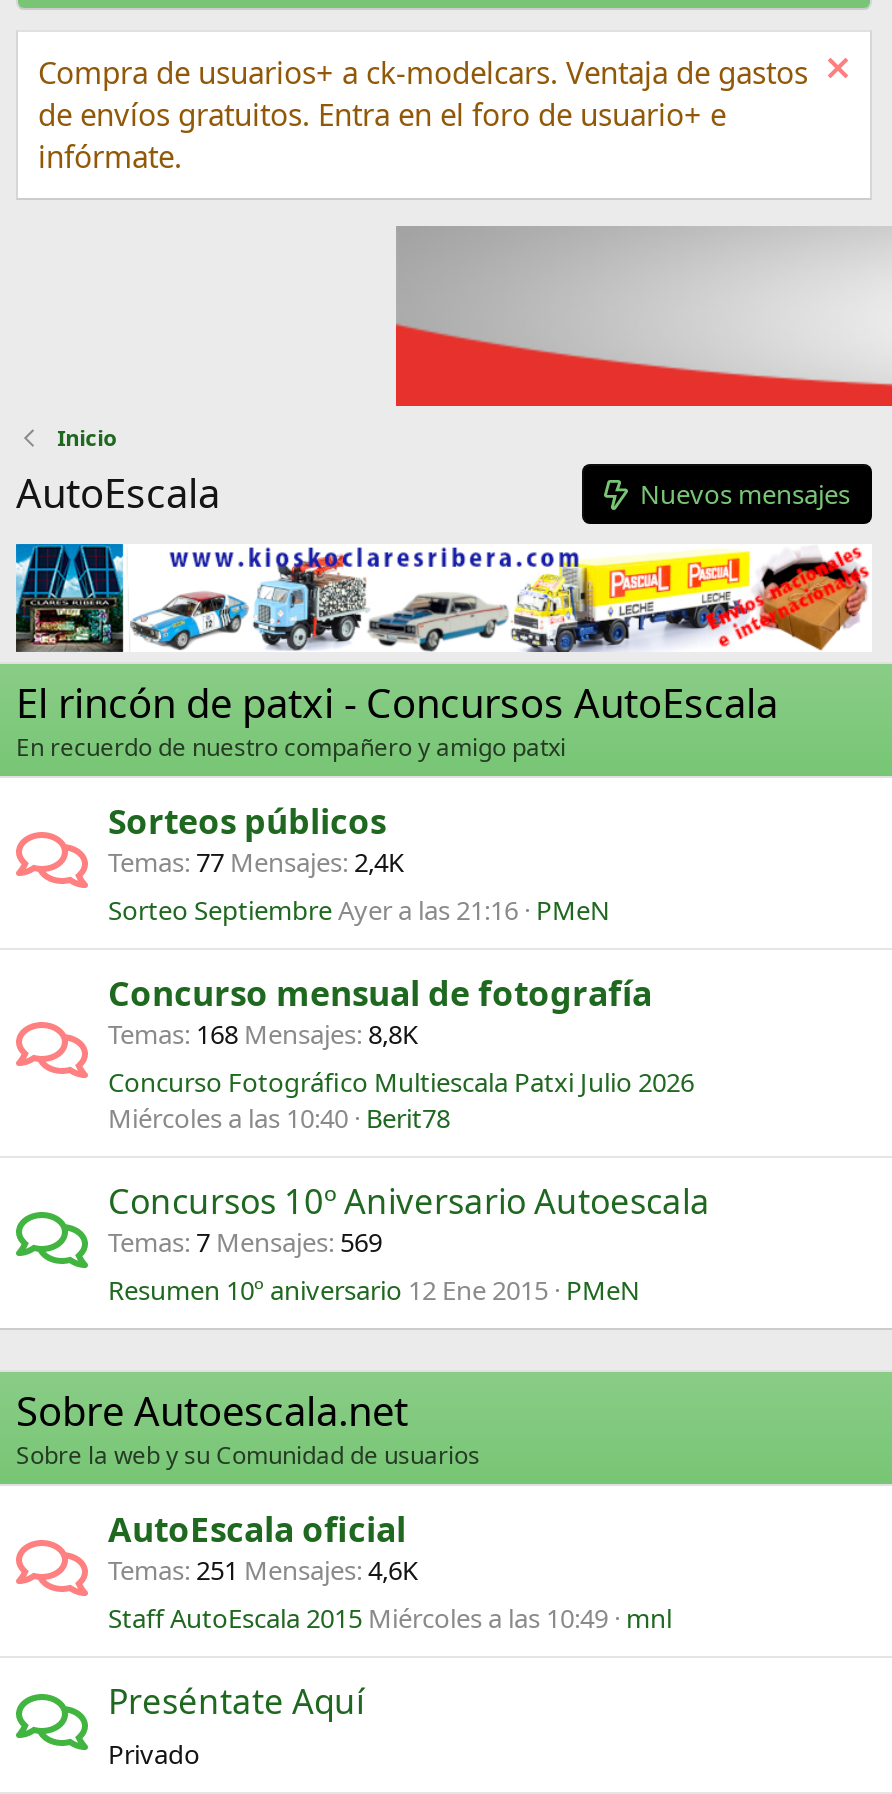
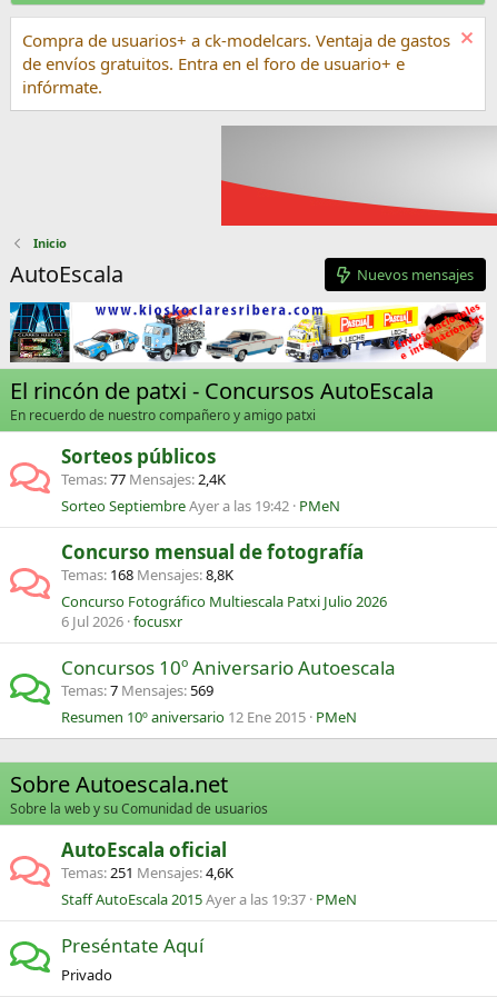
- Sorteo Septiembre Ayer a las 21:16 PMeN
+ Sorteo Septiembre Ayer a las 19:42 PMeN

- Miércoles a las 10:40 Berit78
+ 6 Jul 2026 focusxr

- Staff AutoEscala 2015 Miércoles a las 10:49 mnl
+ Staff AutoEscala 2015 Ayer a las 19:37 PMeN
